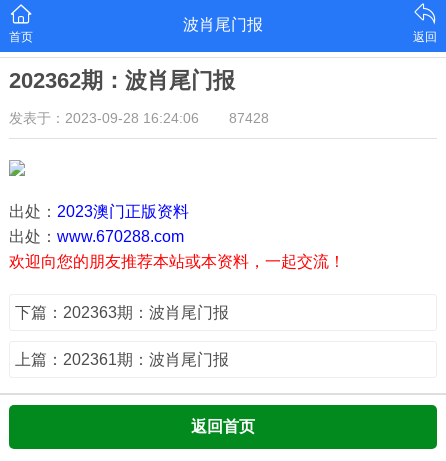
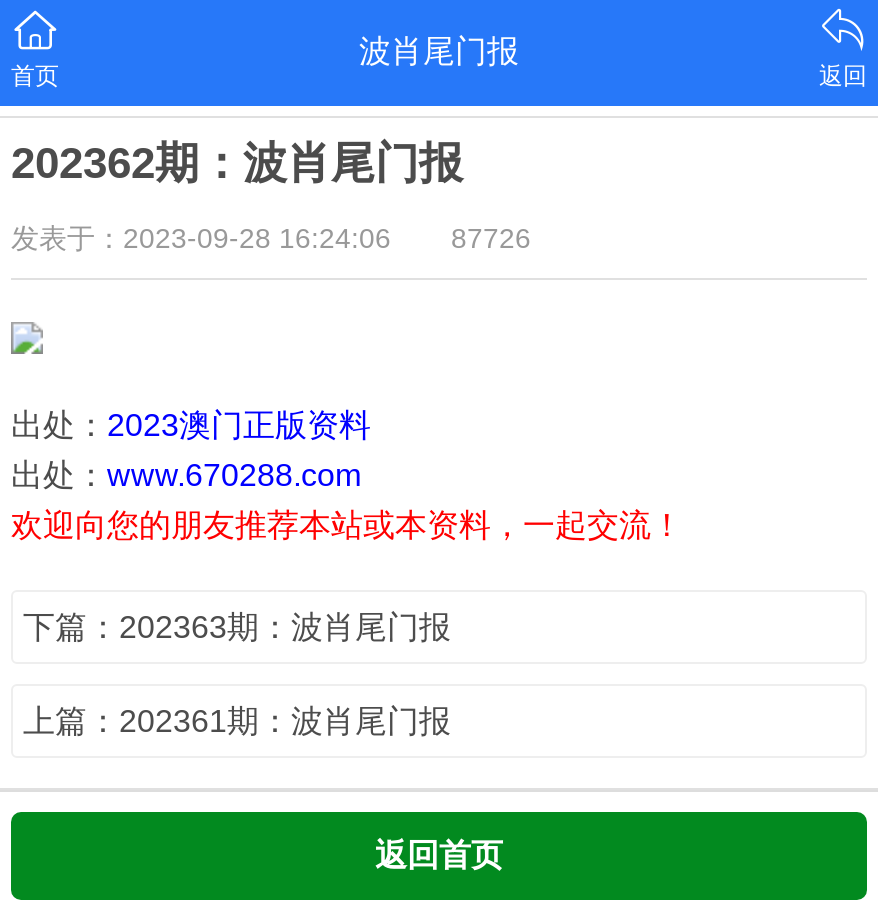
- 发表于：2023-09-28 16:24:06 87428
+ 发表于：2023-09-28 16:24:06 87726
